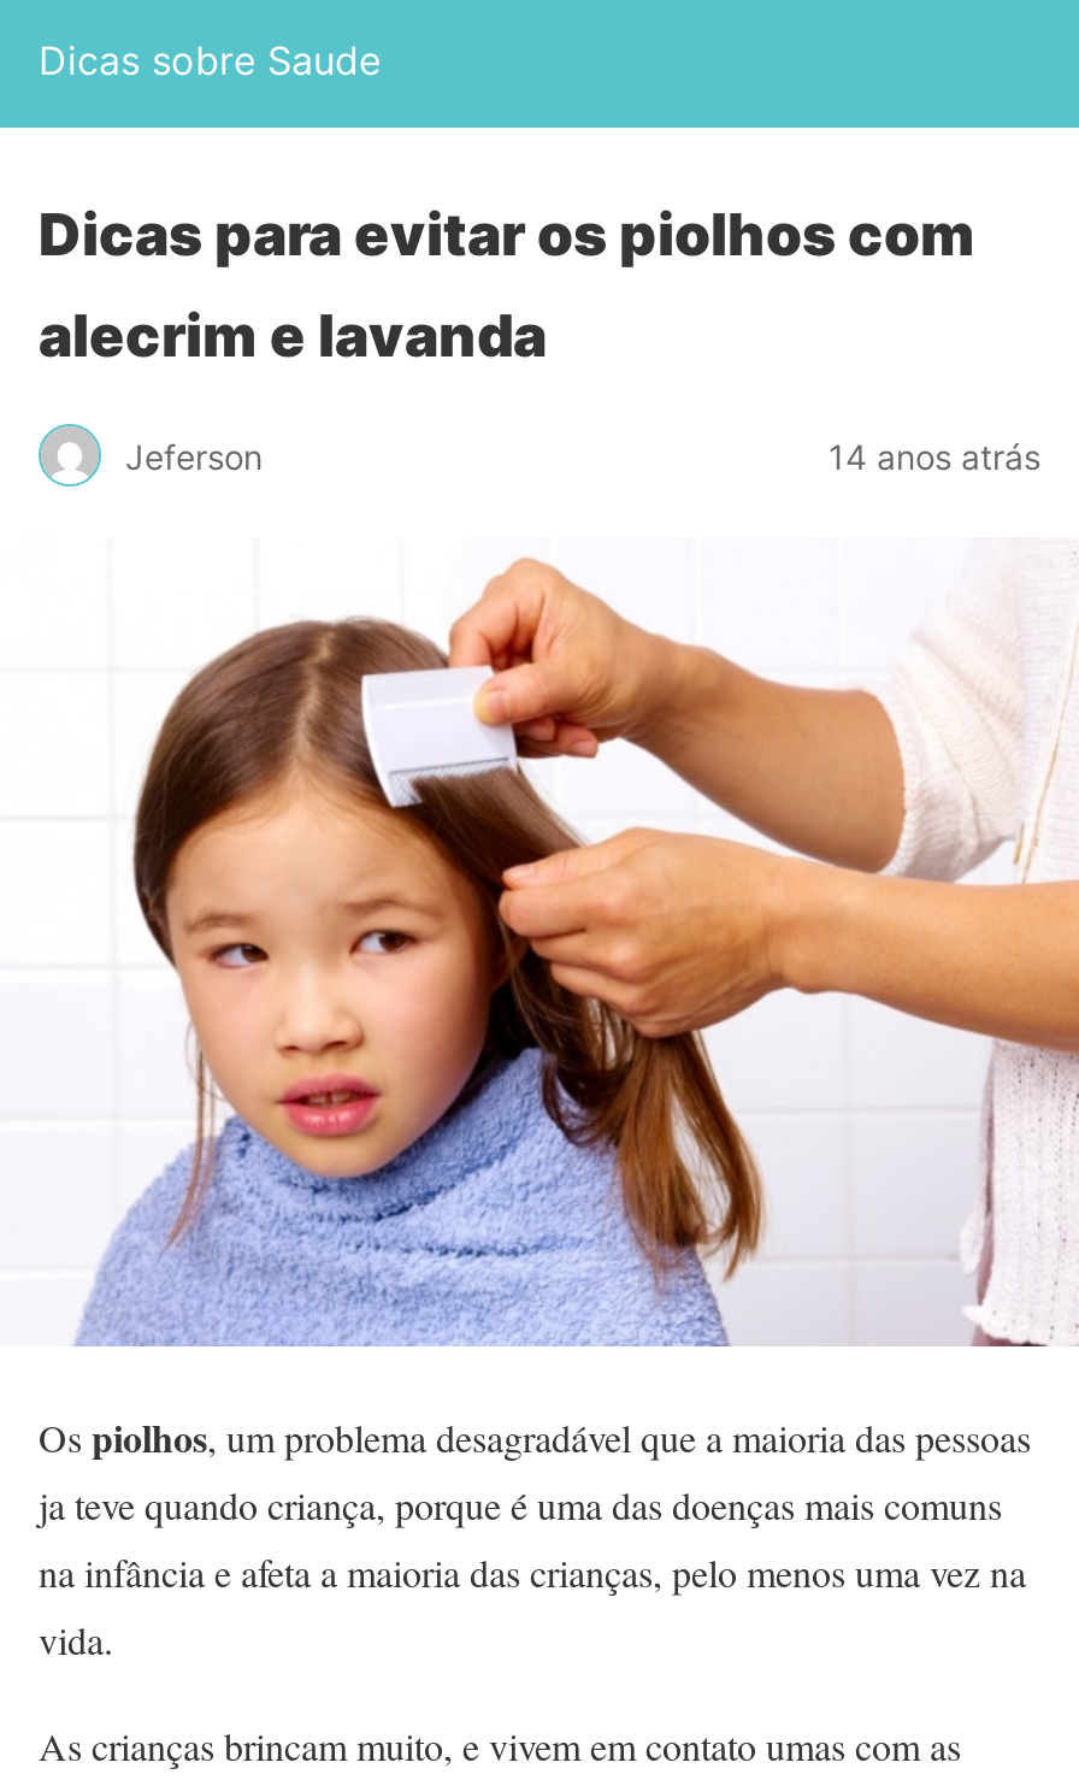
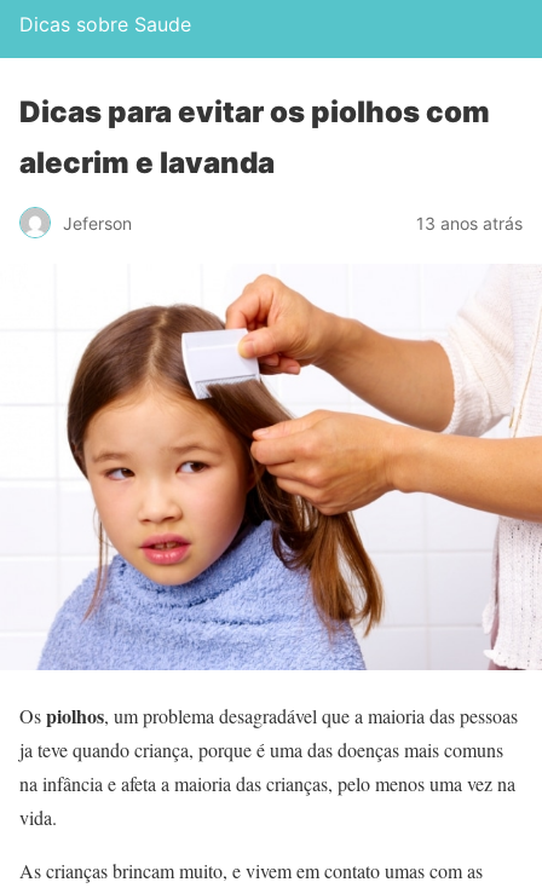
- 14 anos atrás
+ 13 anos atrás
